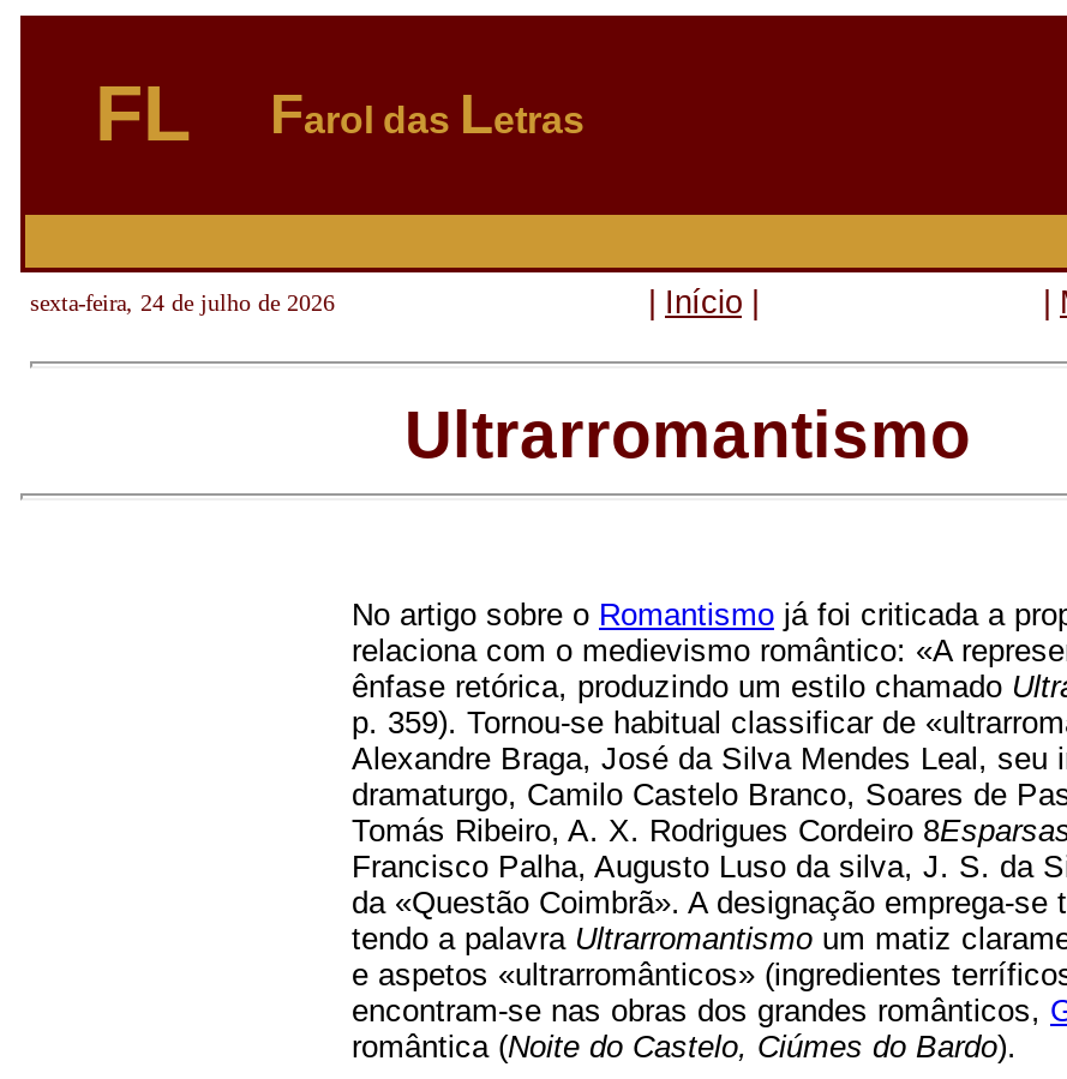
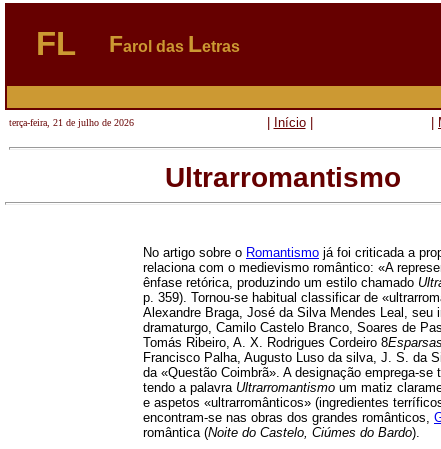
- sexta-feira, 24 de julho de 2026
+ terça-feira, 21 de julho de 2026
